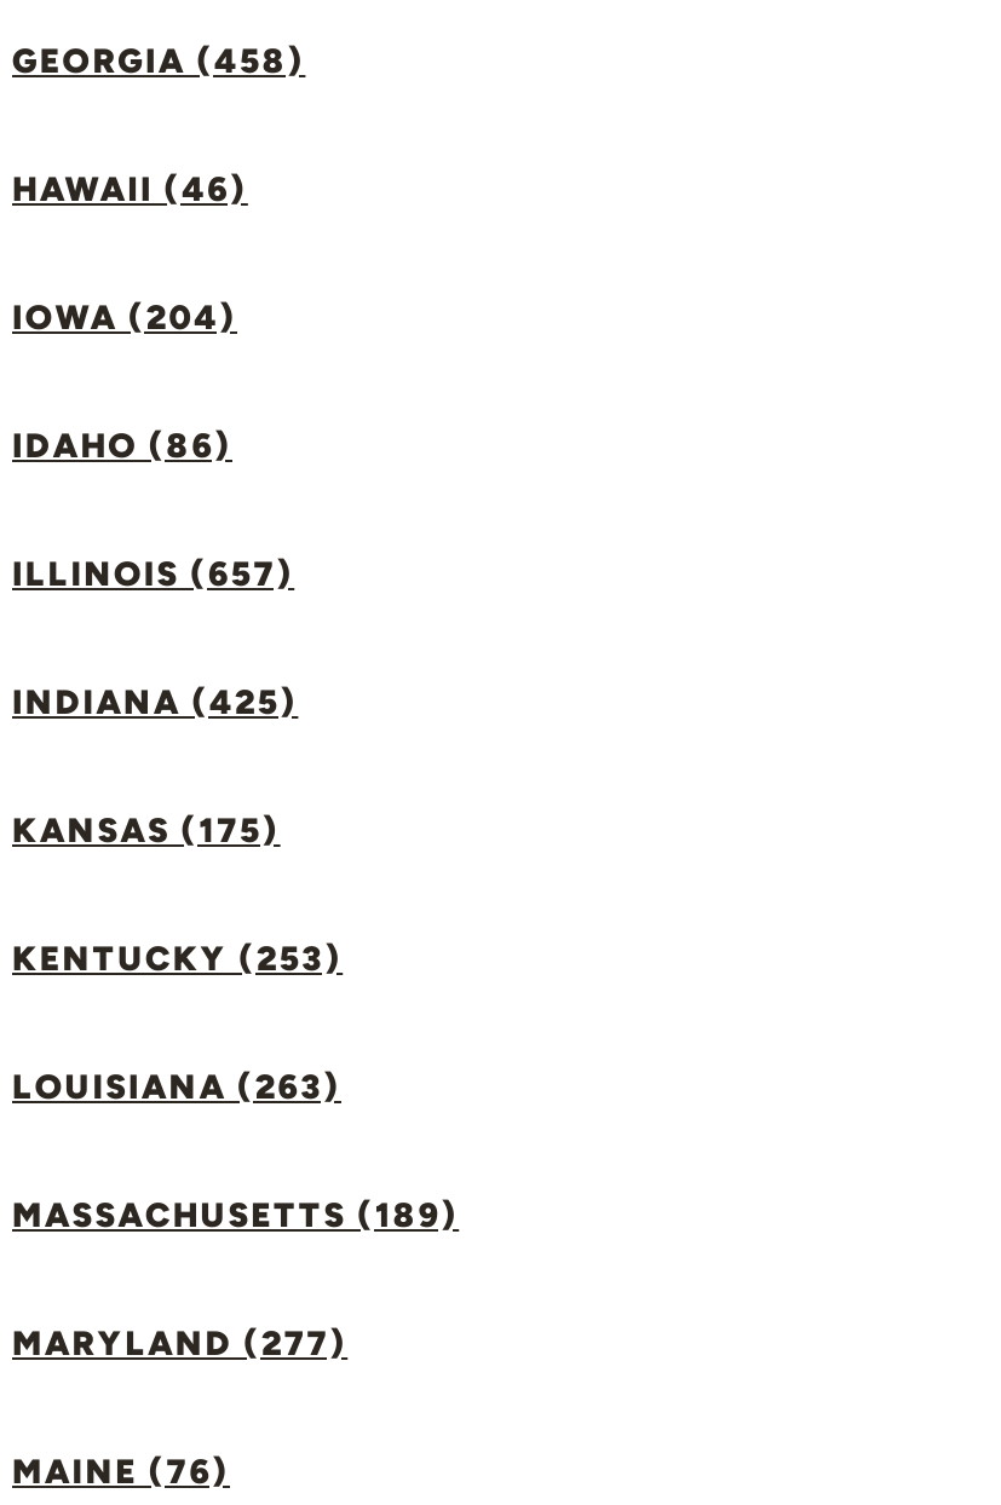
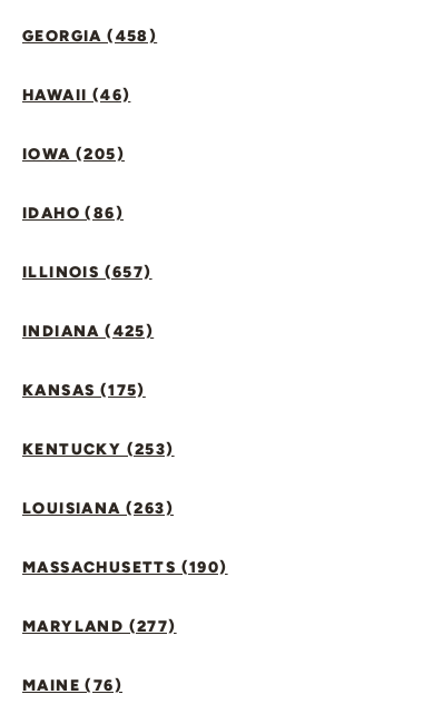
- IOWA (204)
+ IOWA (205)

- MASSACHUSETTS (189)
+ MASSACHUSETTS (190)
